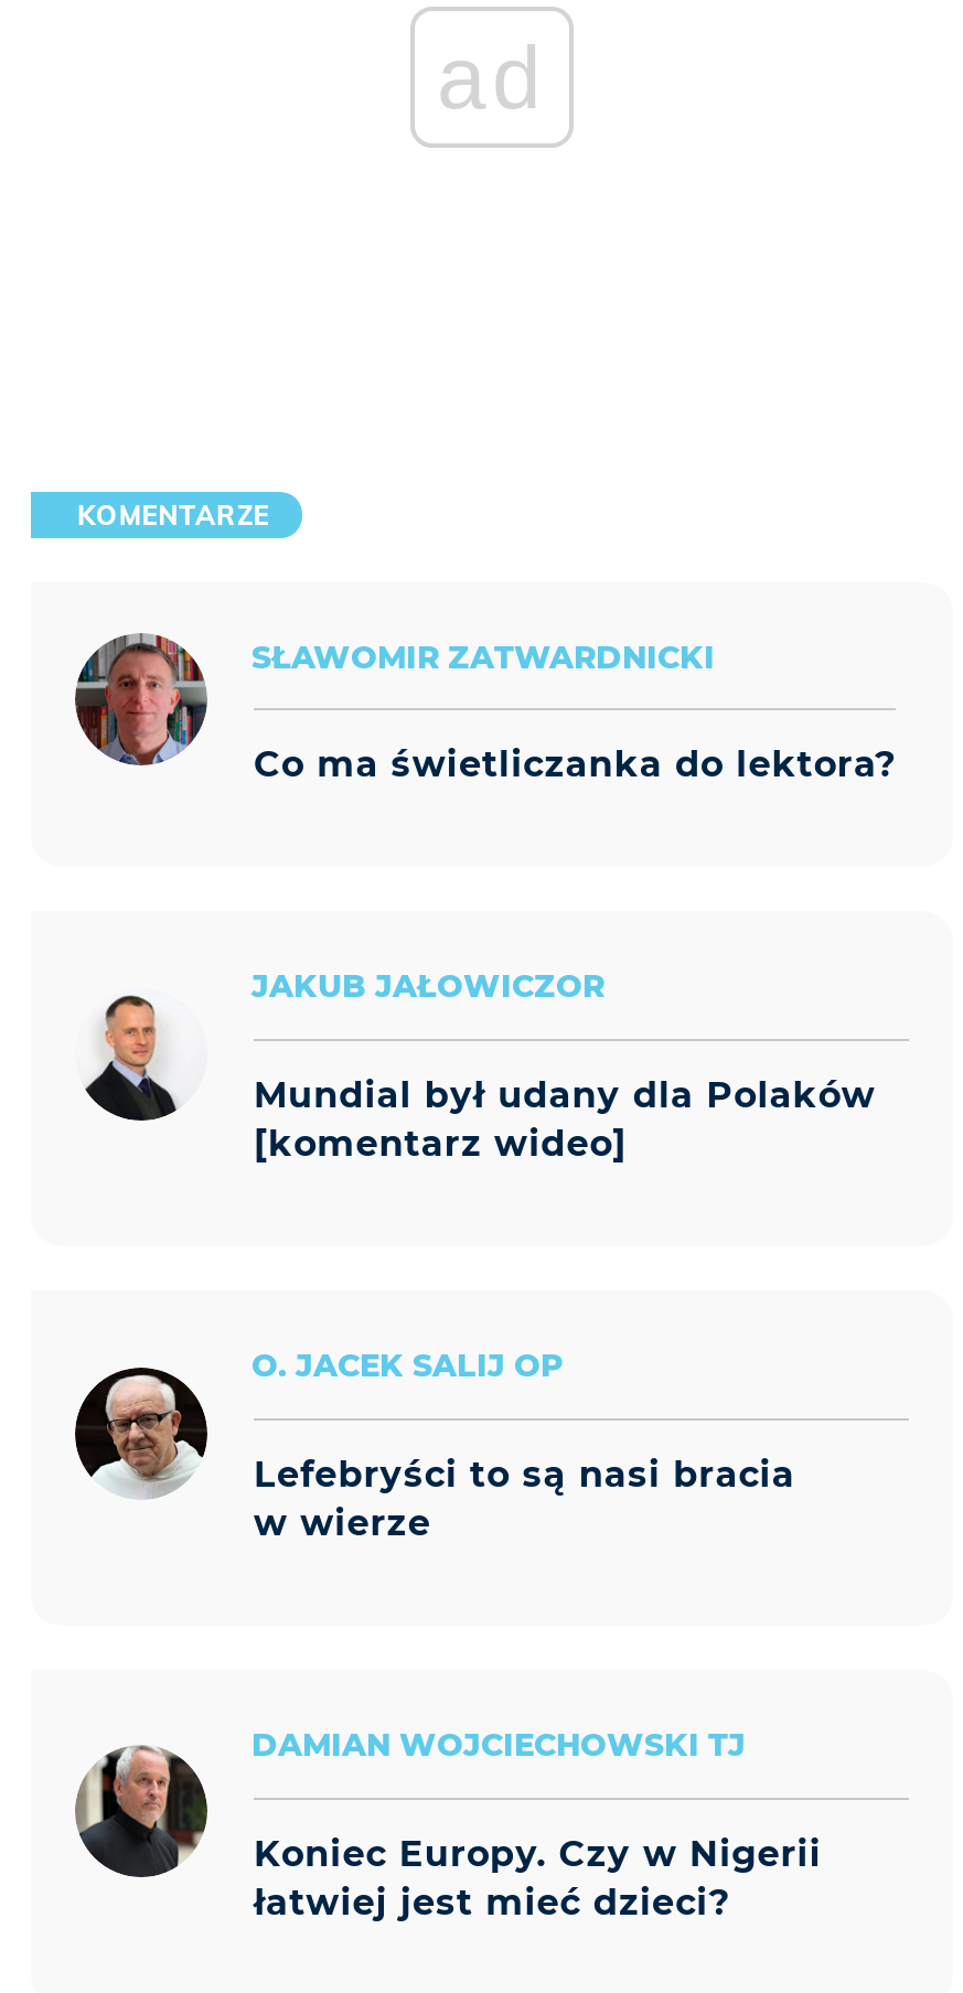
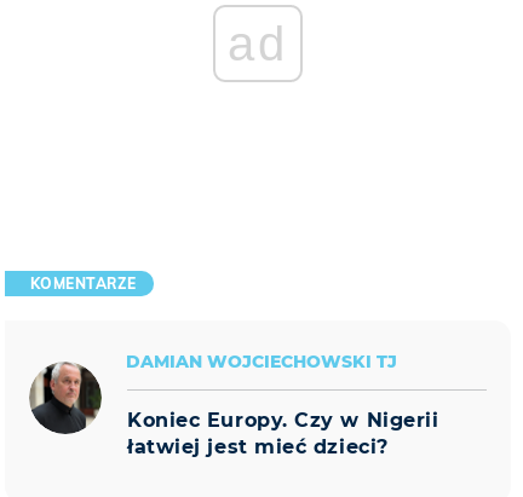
- [image]
- SŁAWOMIR ZATWARDNICKI
- Co ma świetliczanka do lektora?

- [image]
- JAKUB JAŁOWICZOR
- Mundial był udany dla Polaków
- [komentarz wideo]

- [image]
- O. JACEK SALIJ OP
- Lefebryści to są nasi bracia
- w wierze
